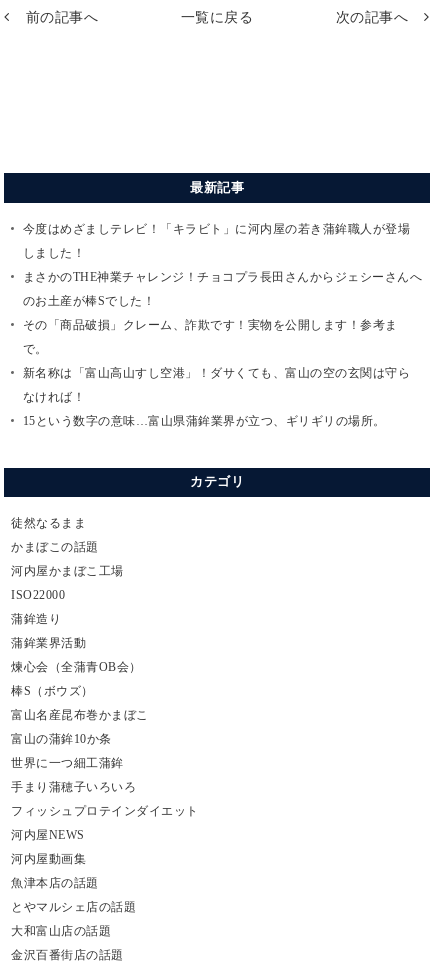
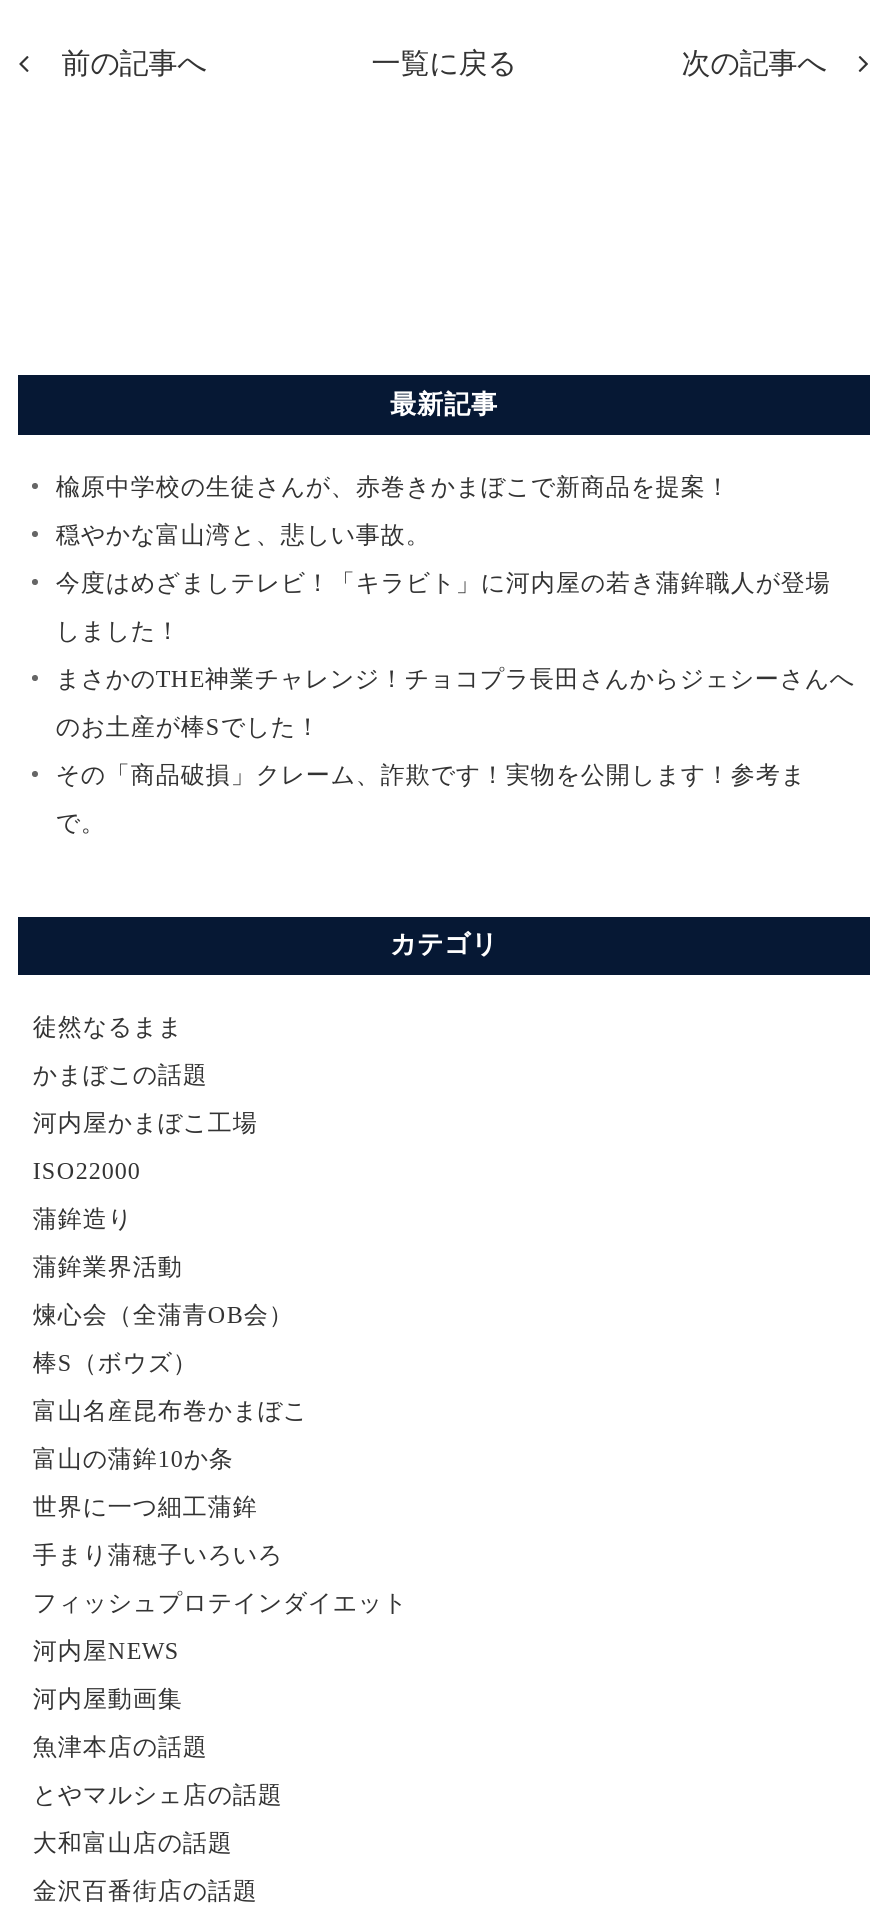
+ 楡原中学校の生徒さんが、赤巻きかまぼこで新商品を提案！
+ 穏やかな富山湾と、悲しい事故。

moved down: 今度はめざましテレビ！「キラビト」に河内屋の若き蒲鉾職人が登場 | しました！ | まさかのTHE神業チャレンジ！チョコプラ長田さんからジェシーさんへ | のお土産が棒Sでした！ | その「商品破損」クレーム、詐欺です！実物を公開します！参考ま

- 新名称は「富山高山すし空港」！ダサくても、富山の空の玄関は守ら
- なければ！
- 15という数字の意味…富山県蒲鉾業界が立つ、ギリギリの場所。
